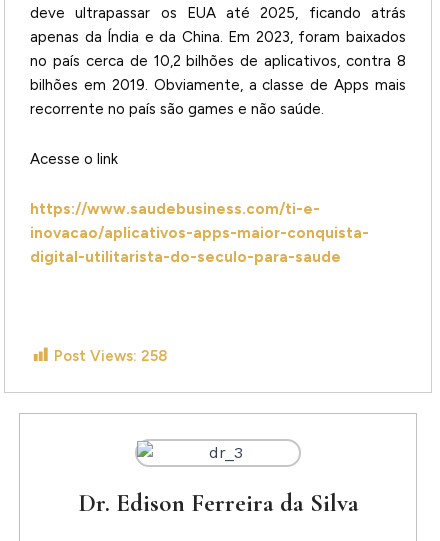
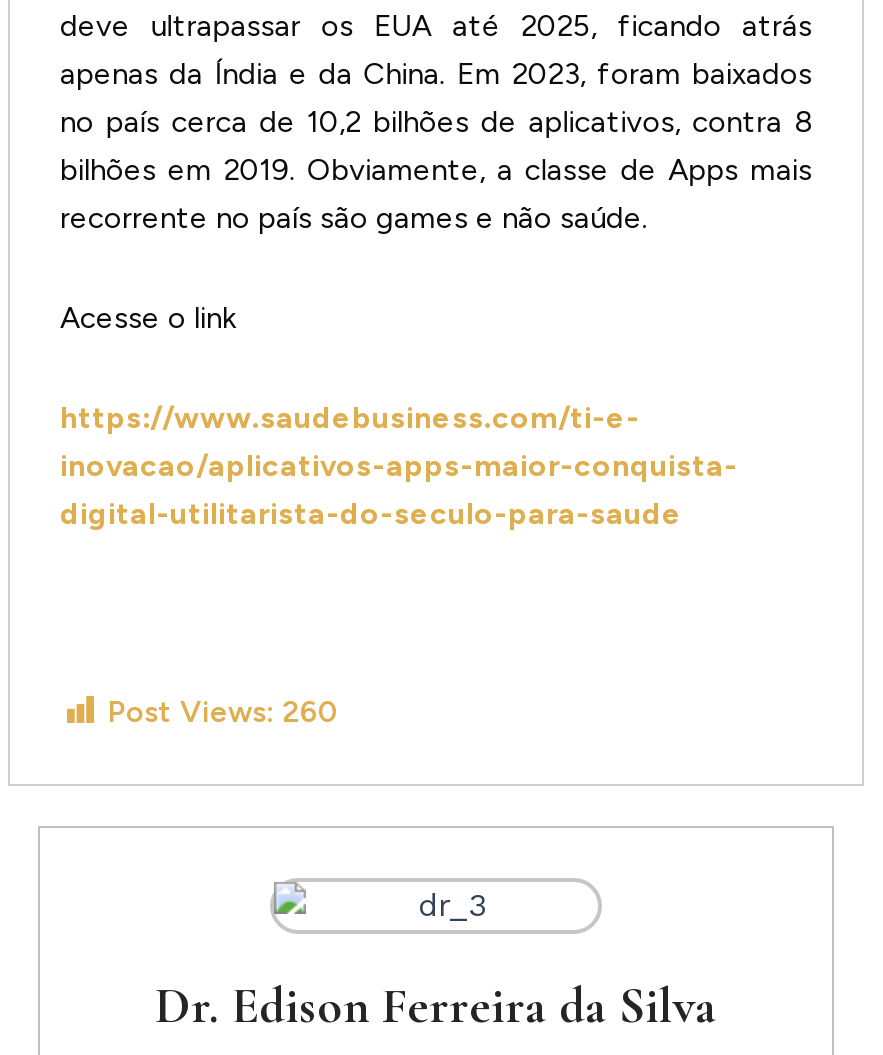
- Post Views: 258
+ Post Views: 260
